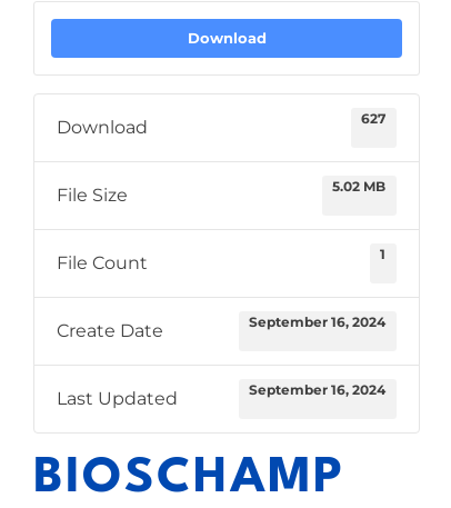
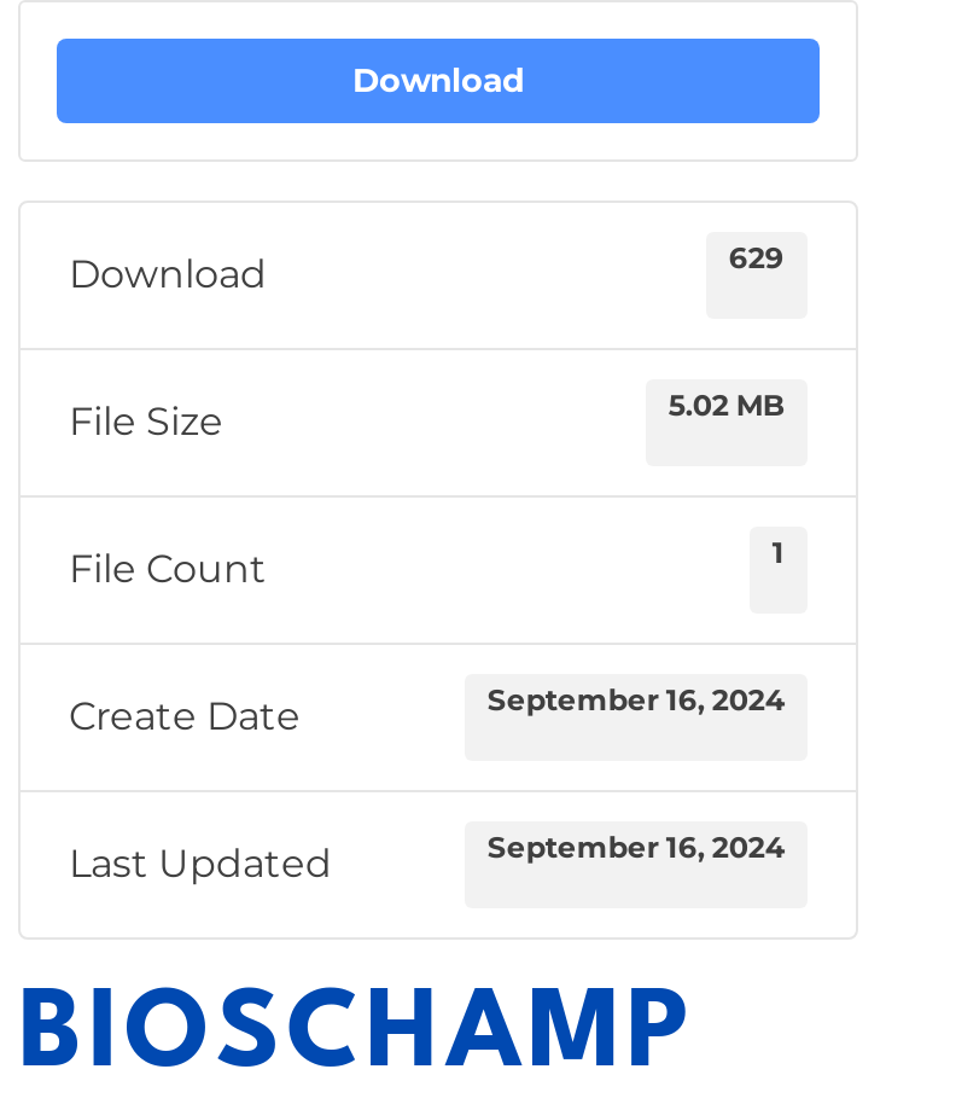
- 627
+ 629
